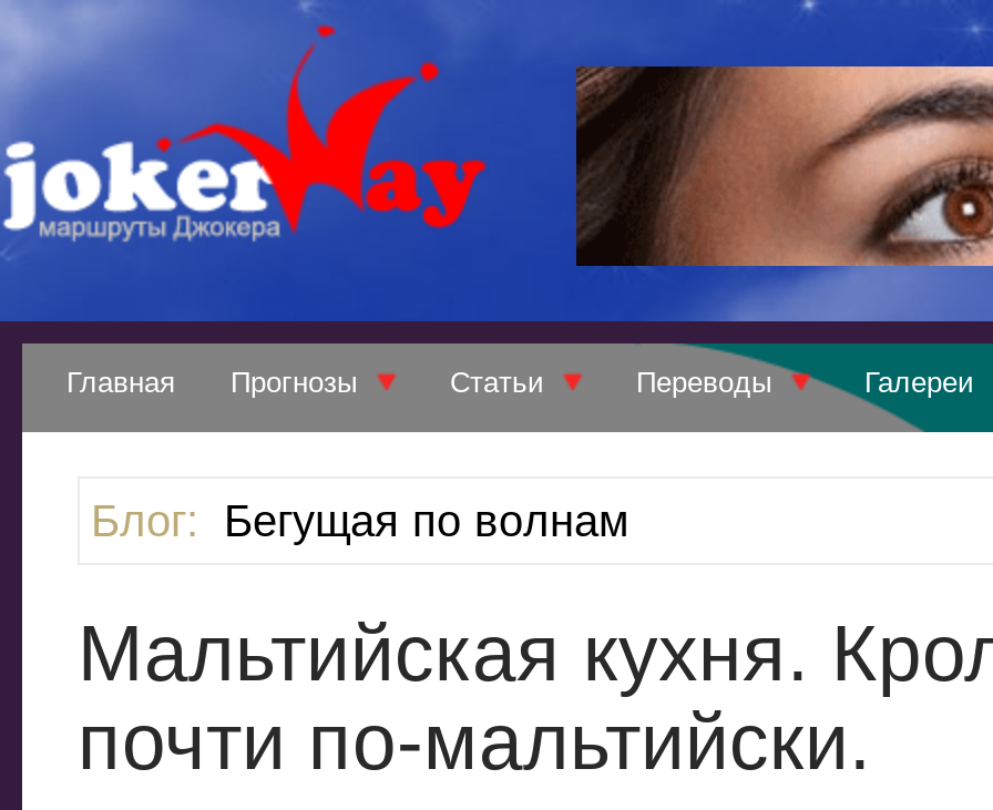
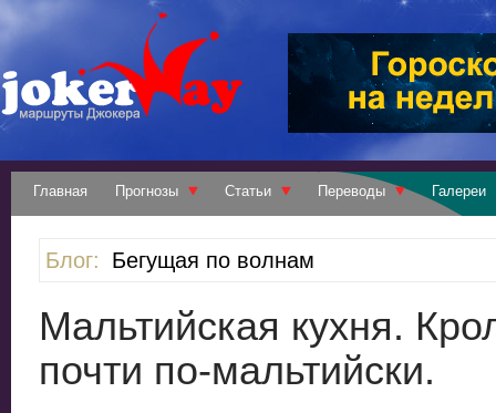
- [image]
+ [image]
